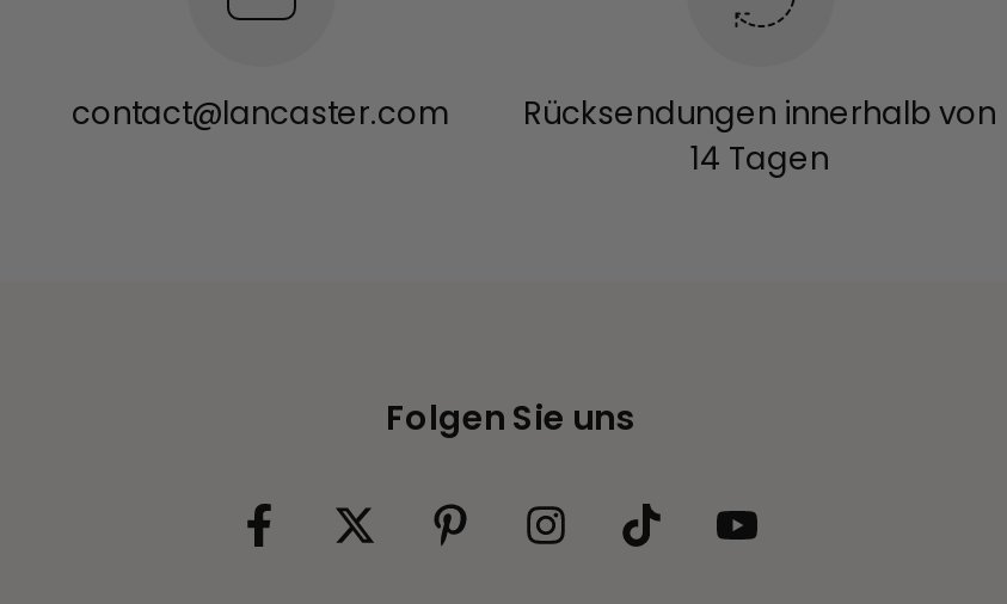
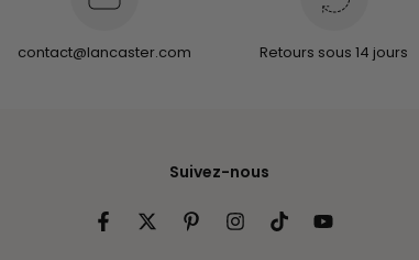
- Rücksendungen innerhalb von
- 14 Tagen
+ Retours sous 14 jours

- Folgen Sie uns
+ Suivez-nous
